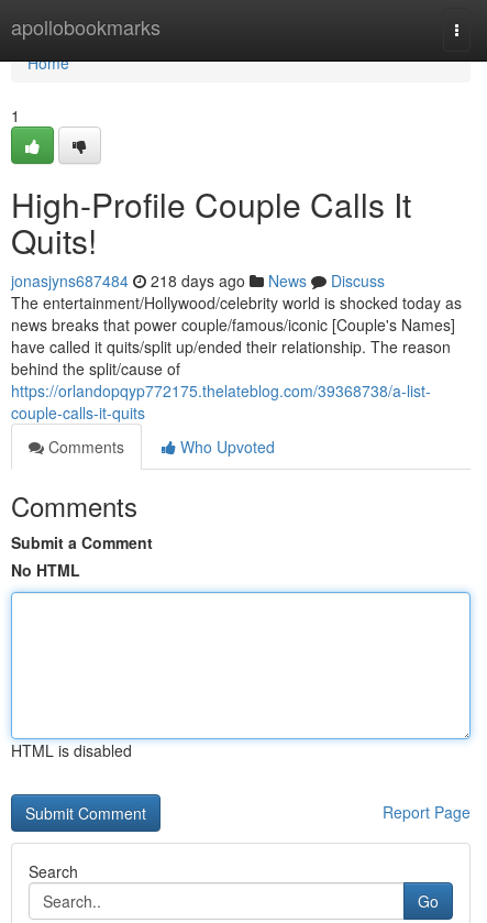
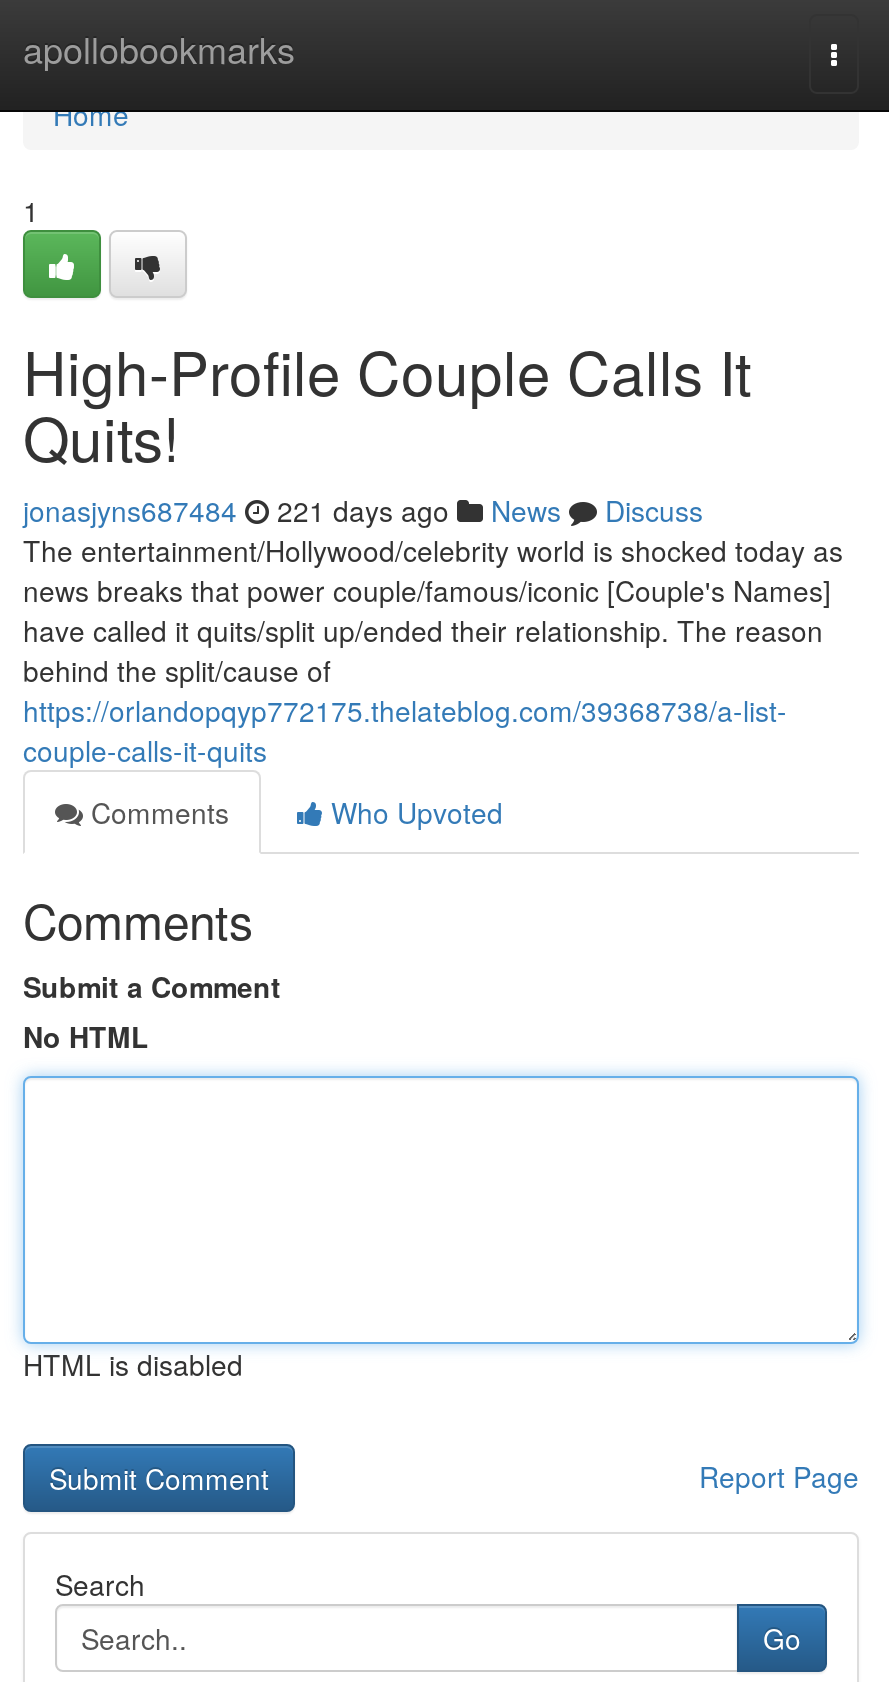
- jonasjyns687484 218 days ago News Discuss
+ jonasjyns687484 221 days ago News Discuss
